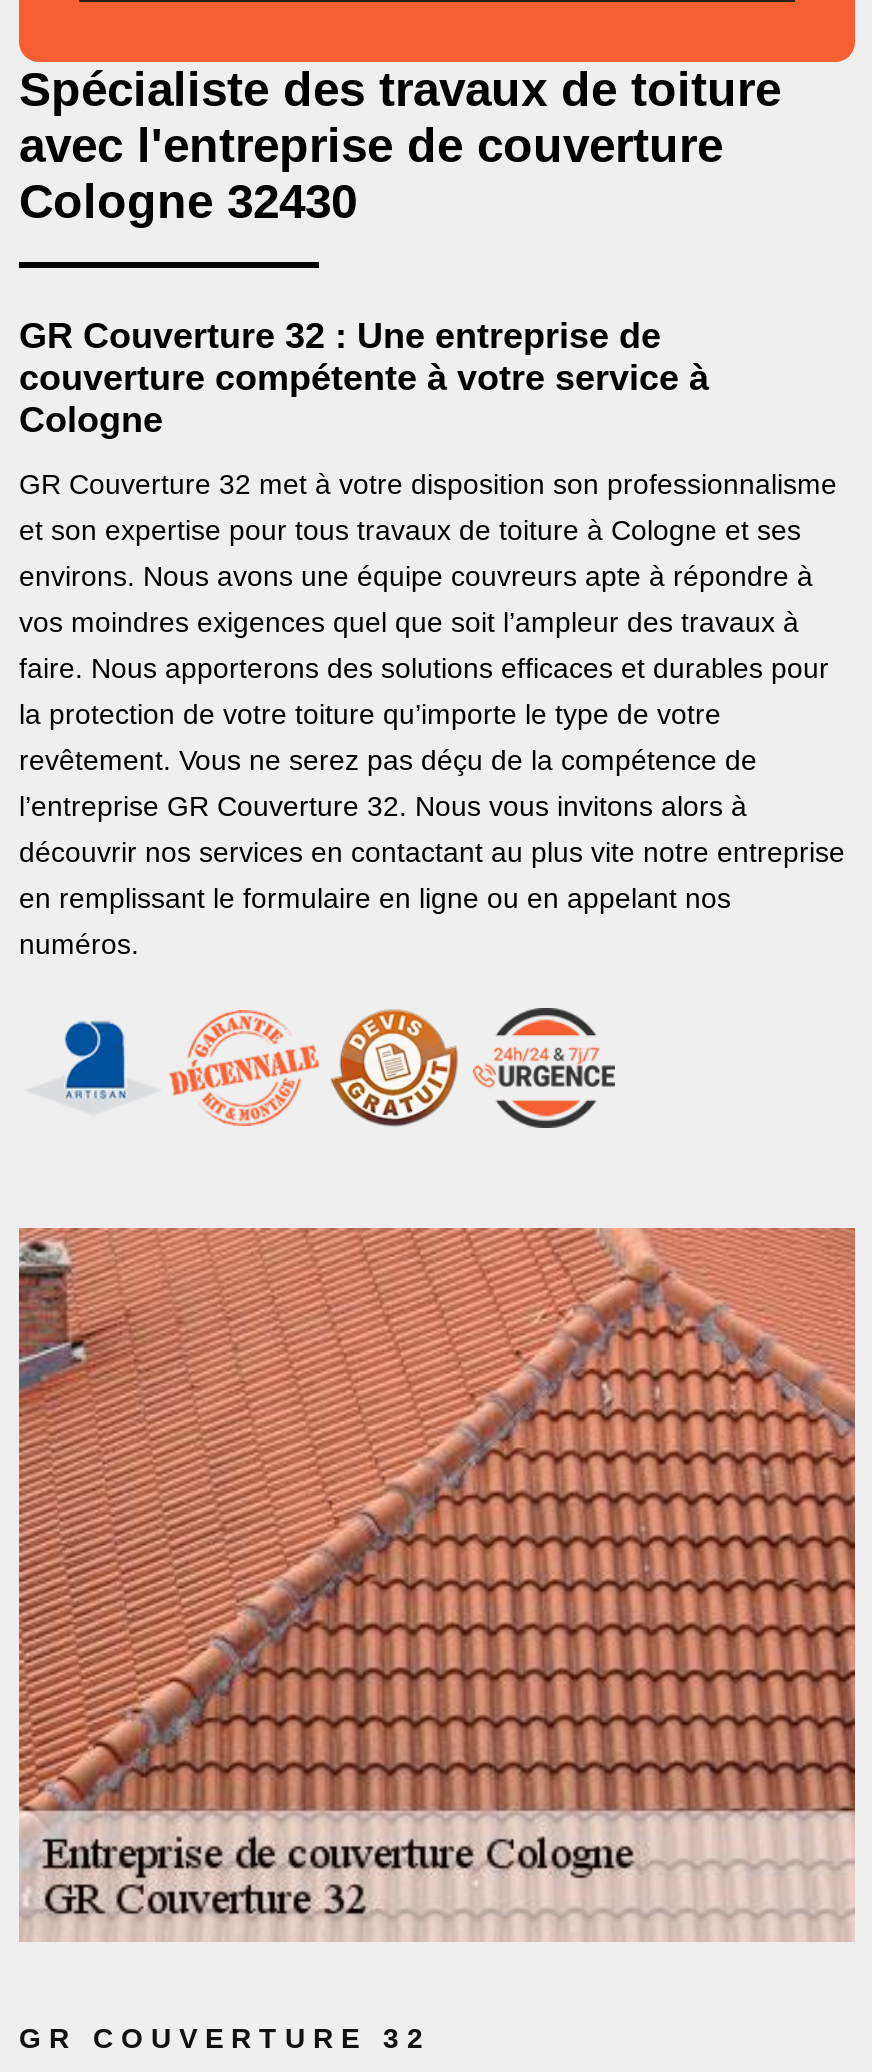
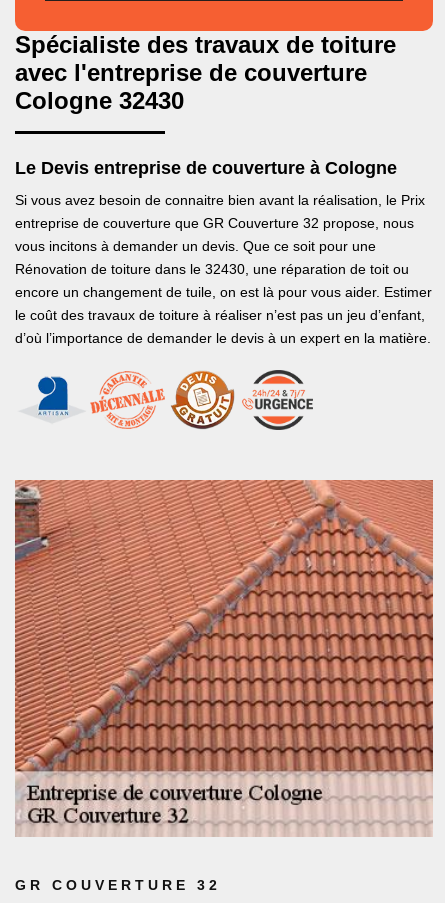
- GR Couverture 32 : Une entreprise de
- couverture compétente à votre service à
- Cologne
+ Le Devis entreprise de couverture à Cologne

- GR Couverture 32 met à votre disposition son professionnalisme
- et son expertise pour tous travaux de toiture à Cologne et ses
- environs. Nous avons une équipe couvreurs apte à répondre à
- vos moindres exigences quel que soit l’ampleur des travaux à
- faire. Nous apporterons des solutions efficaces et durables pour
- la protection de votre toiture qu’importe le type de votre
- revêtement. Vous ne serez pas déçu de la compétence de
- l’entreprise GR Couverture 32. Nous vous invitons alors à
- découvrir nos services en contactant au plus vite notre entreprise
- en remplissant le formulaire en ligne ou en appelant nos
- numéros.
+ Si vous avez besoin de connaitre bien avant la réalisation, le Prix
+ entreprise de couverture que GR Couverture 32 propose, nous
+ vous incitons à demander un devis. Que ce soit pour une
+ Rénovation de toiture dans le 32430, une réparation de toit ou
+ encore un changement de tuile, on est là pour vous aider. Estimer
+ le coût des travaux de toiture à réaliser n’est pas un jeu d’enfant,
+ d’où l’importance de demander le devis à un expert en la matière.
